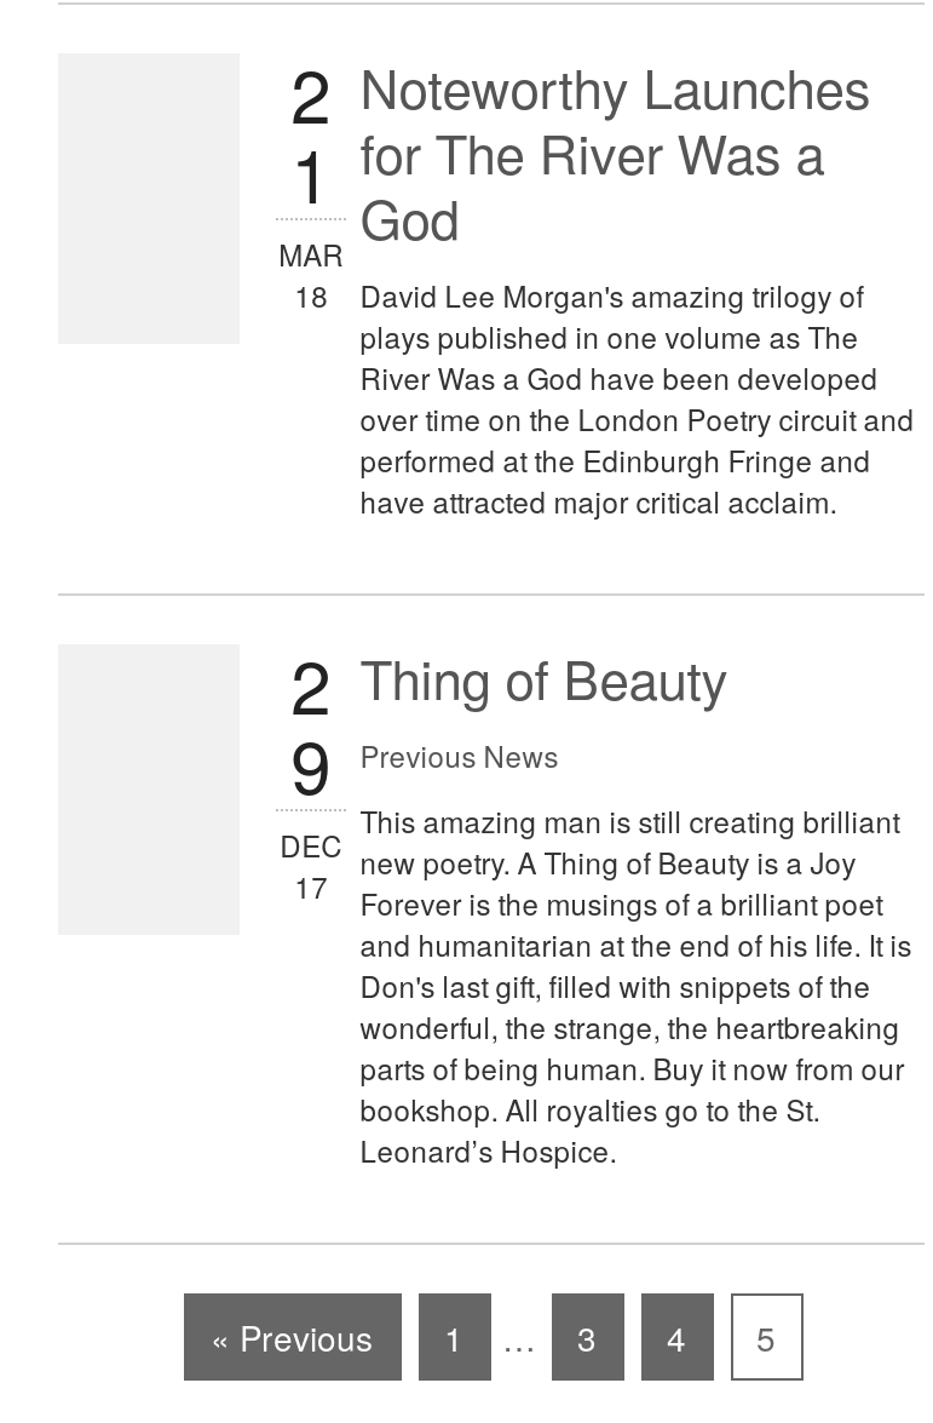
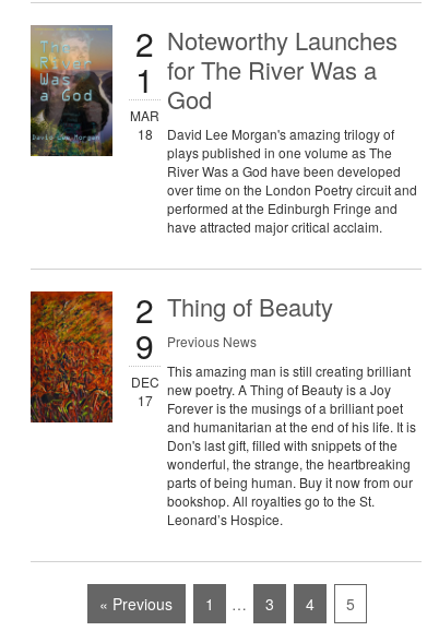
+ [image]

+ [image]
